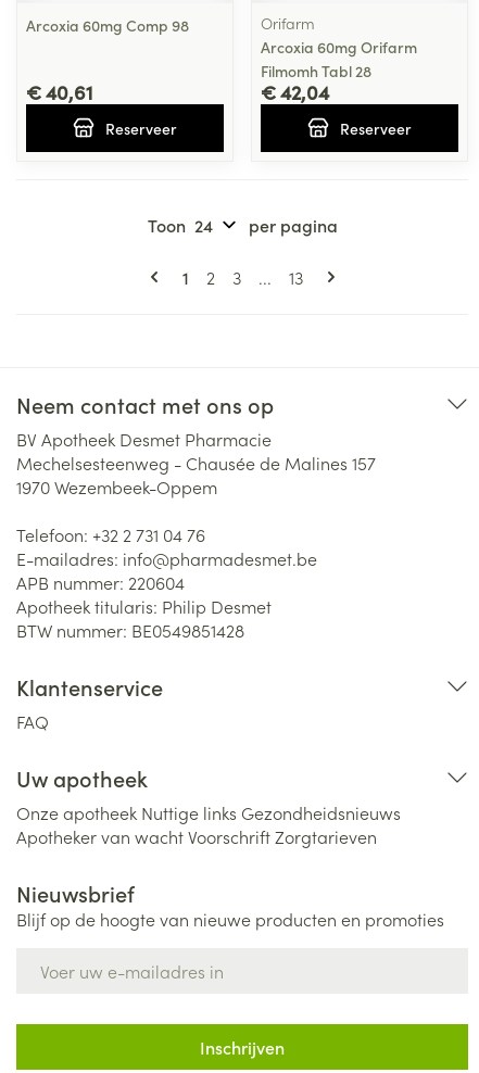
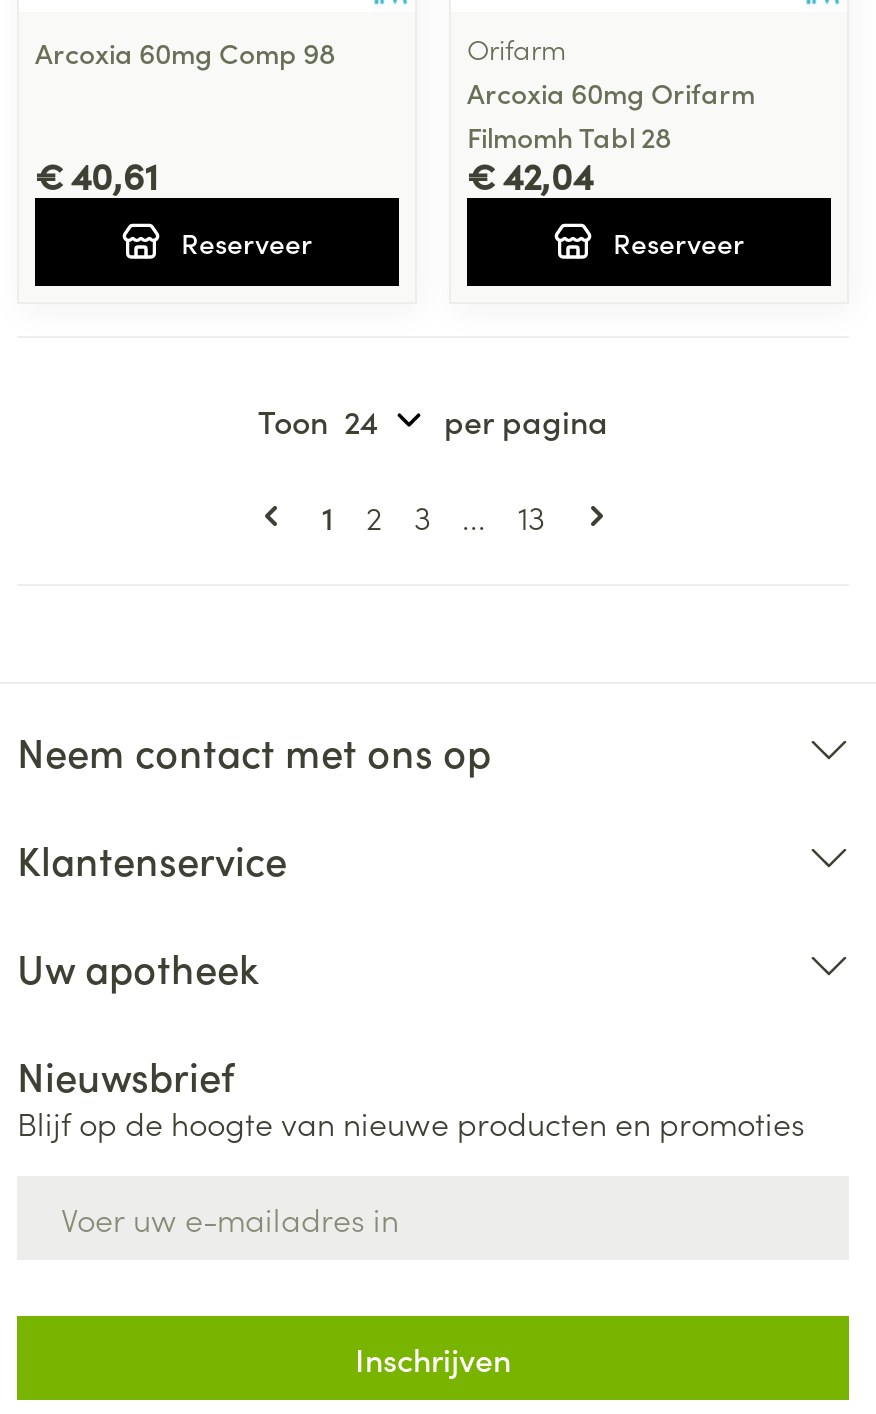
- BV Apotheek Desmet Pharmacie
- Mechelsesteenweg - Chausée de Malines 157
- 1970 Wezembeek-Oppem
- Telefoon: +32 2 731 04 76
- E-mailadres: info@pharmadesmet.be
- APB nummer: 220604
- Apotheek titularis: Philip Desmet
- BTW nummer: BE0549851428

- FAQ

- Onze apotheek Nuttige links Gezondheidsnieuws
- Apotheker van wacht Voorschrift Zorgtarieven
